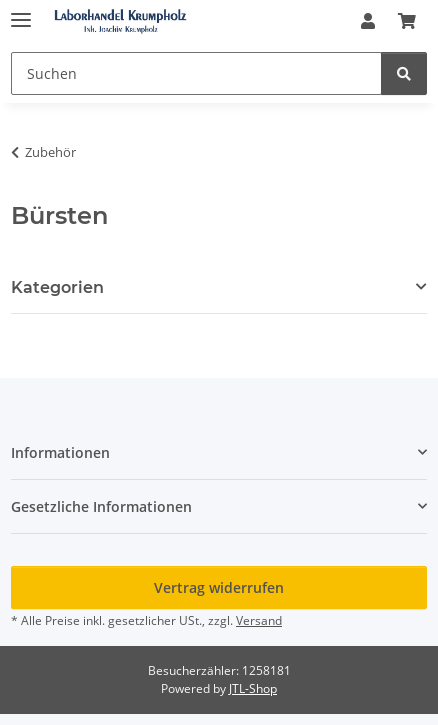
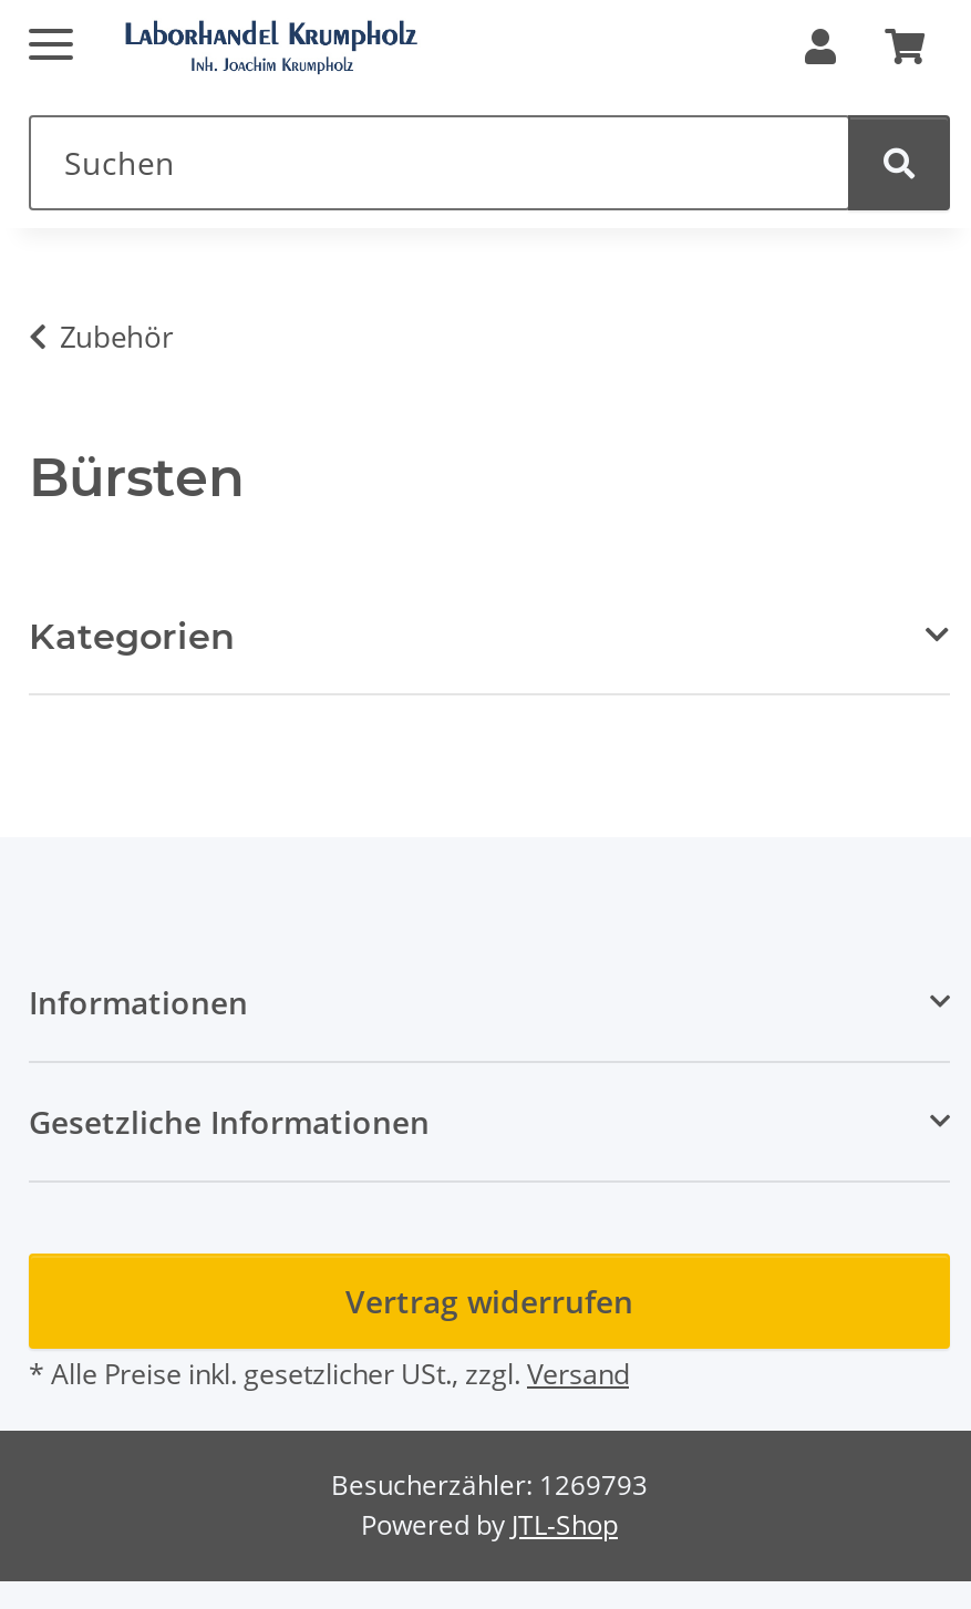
- Besucherzähler: 1258181
+ Besucherzähler: 1269793
